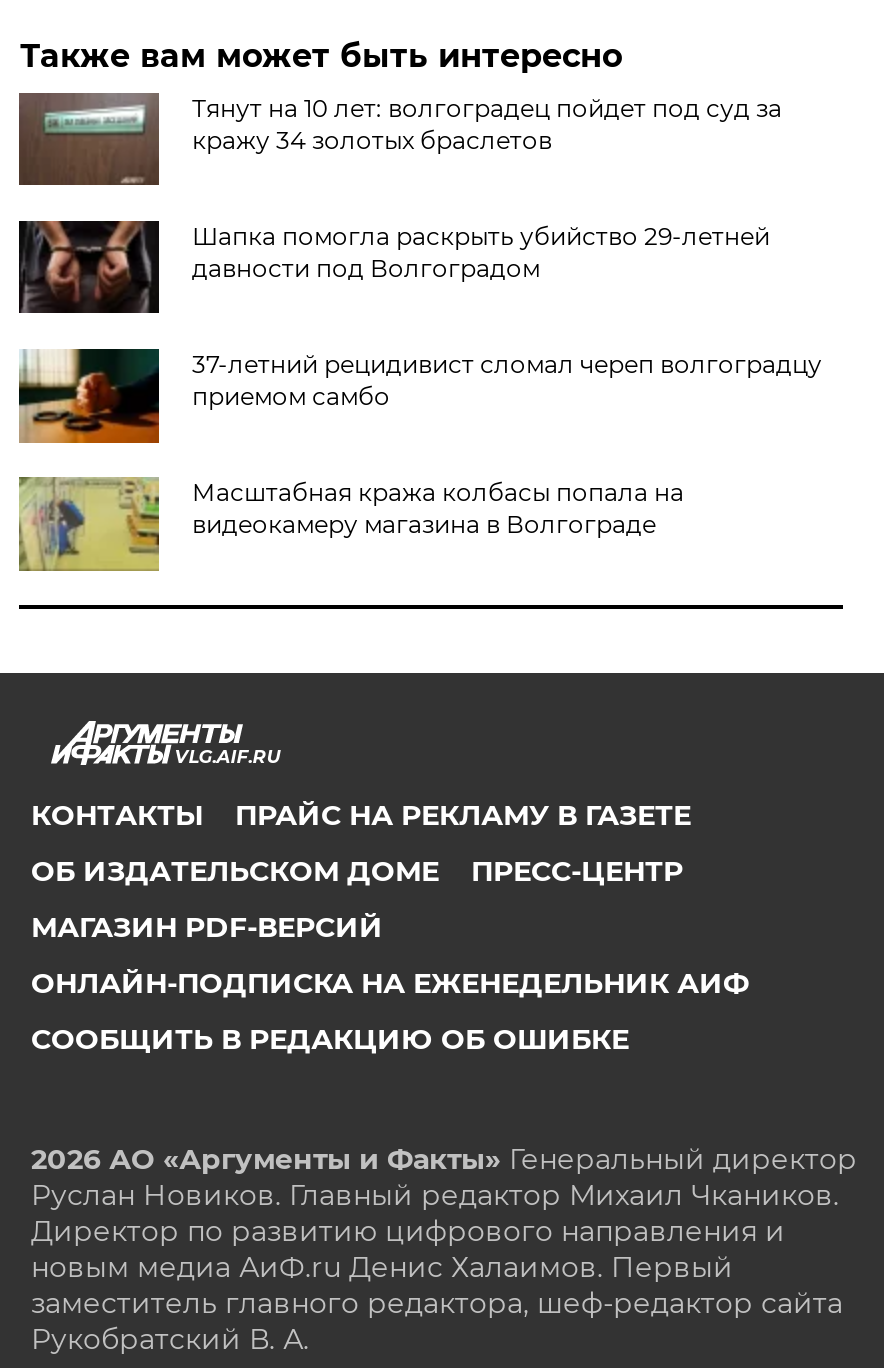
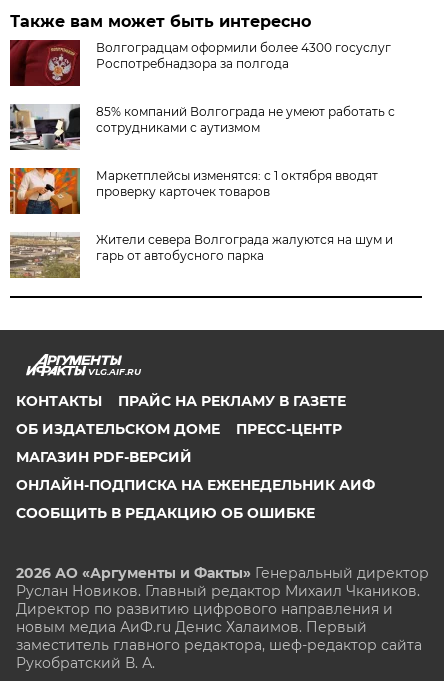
- [image]
- Тянут на 10 лет: волгоградец пойдет под суд за
- кражу 34 золотых браслетов
+ [image]
+ Волгоградцам оформили более 4300 госуслуг
+ Роспотребнадзора за полгода

- [image]
- Шапка помогла раскрыть убийство 29-летней
- давности под Волгоградом
+ [image]
+ 85% компаний Волгограда не умеют работать с
+ сотрудниками с аутизмом

- [image]
- 37-летний рецидивист сломал череп волгоградцу
- приемом самбо
+ [image]
+ Маркетплейсы изменятся: с 1 октября вводят
+ проверку карточек товаров

- [image]
- Масштабная кража колбасы попала на
- видеокамеру магазина в Волгограде
+ [image]
+ Жители севера Волгограда жалуются на шум и
+ гарь от автобусного парка
